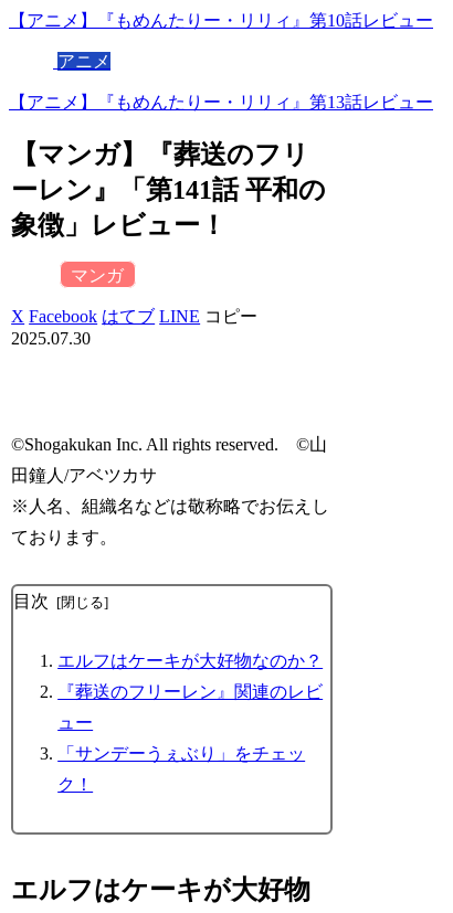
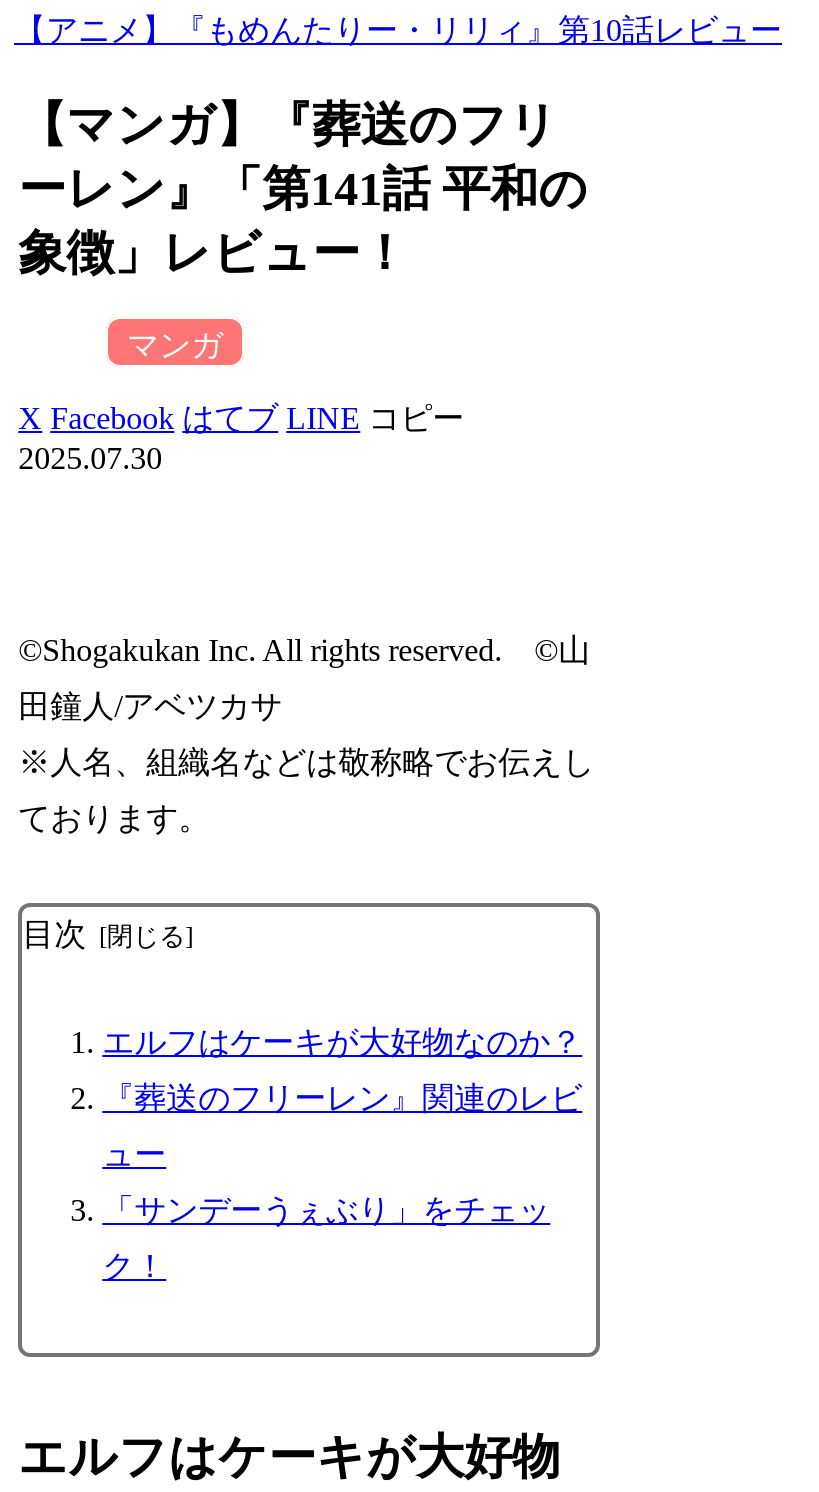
- アニメ
- 【アニメ】『もめんたりー・リリィ』第13話レビュー
